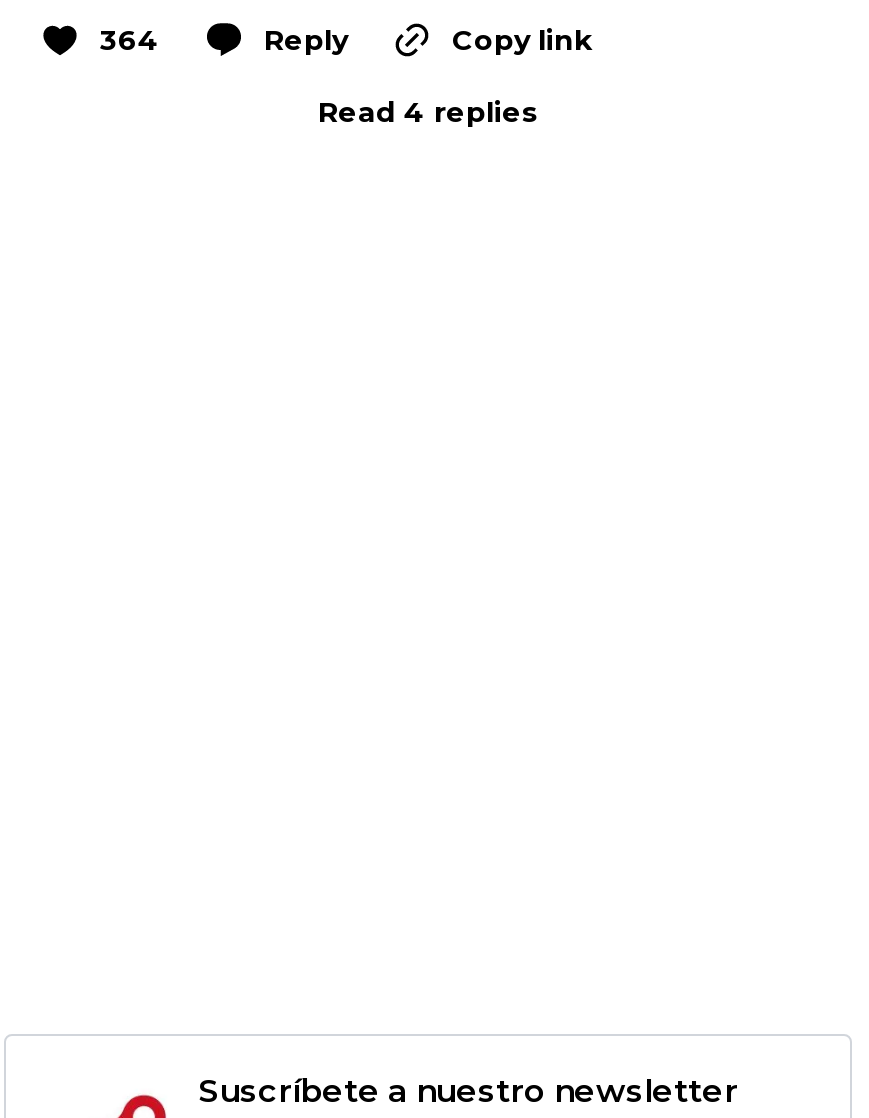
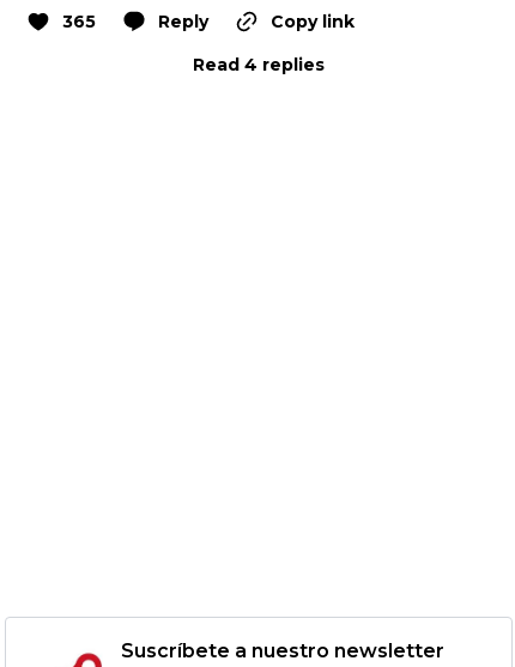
- 364
+ 365
